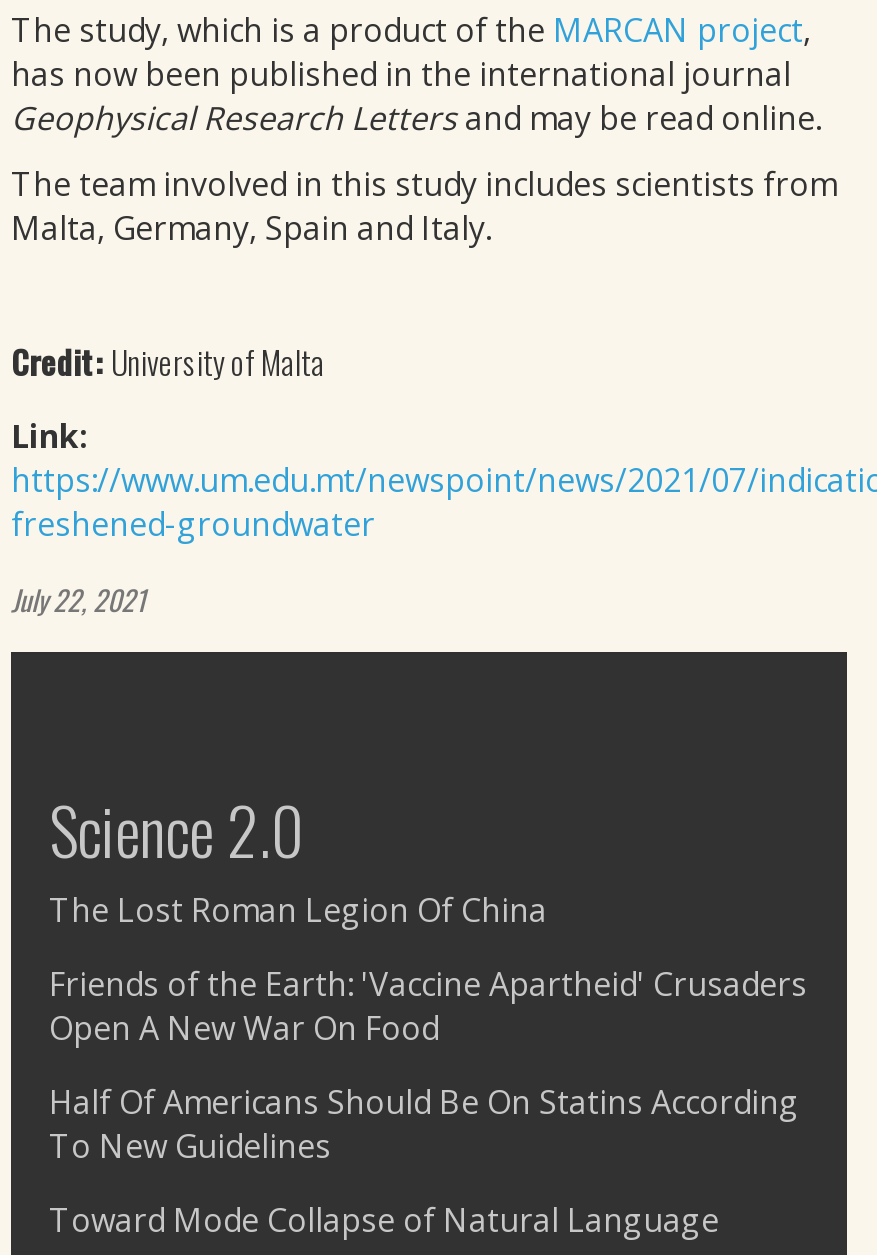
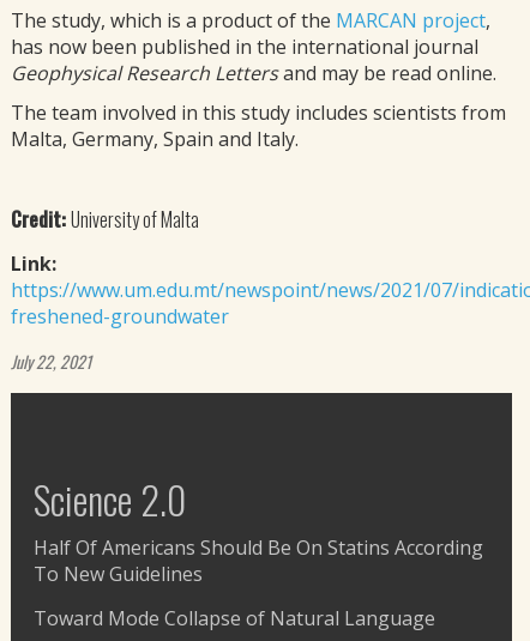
- The Lost Roman Legion Of China
- Friends of the Earth: 'Vaccine Apartheid' Crusaders
- Open A New War On Food
